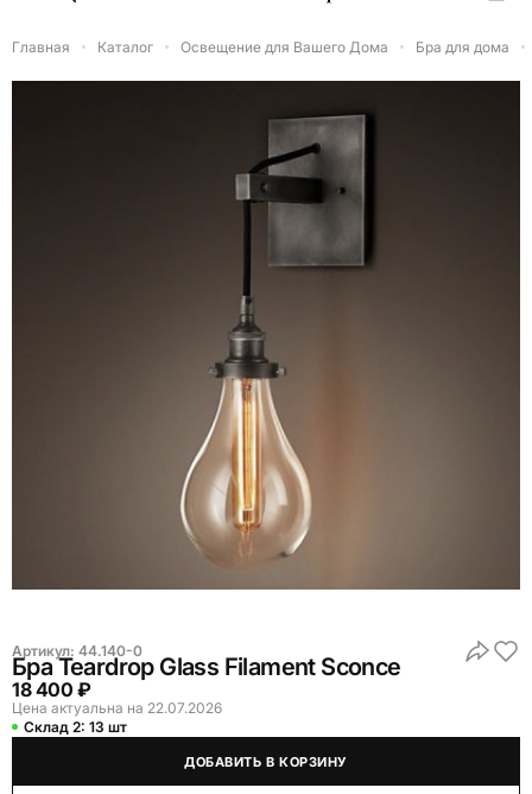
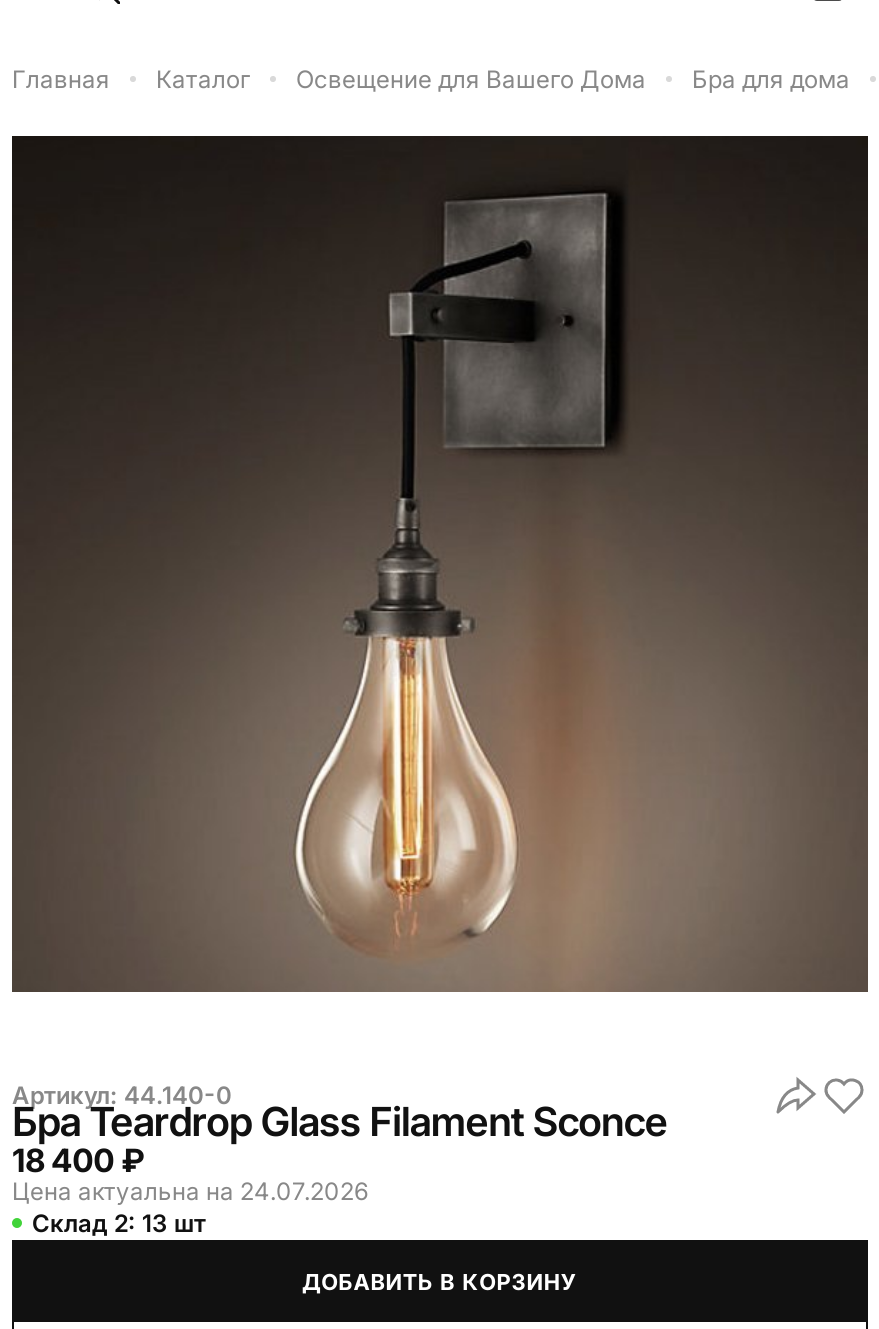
- Цена актуальна на 22.07.2026
+ Цена актуальна на 24.07.2026
